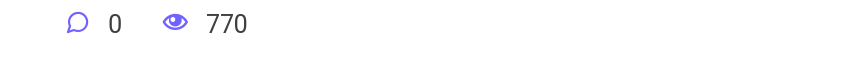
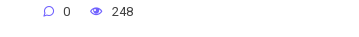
- 770
+ 248
